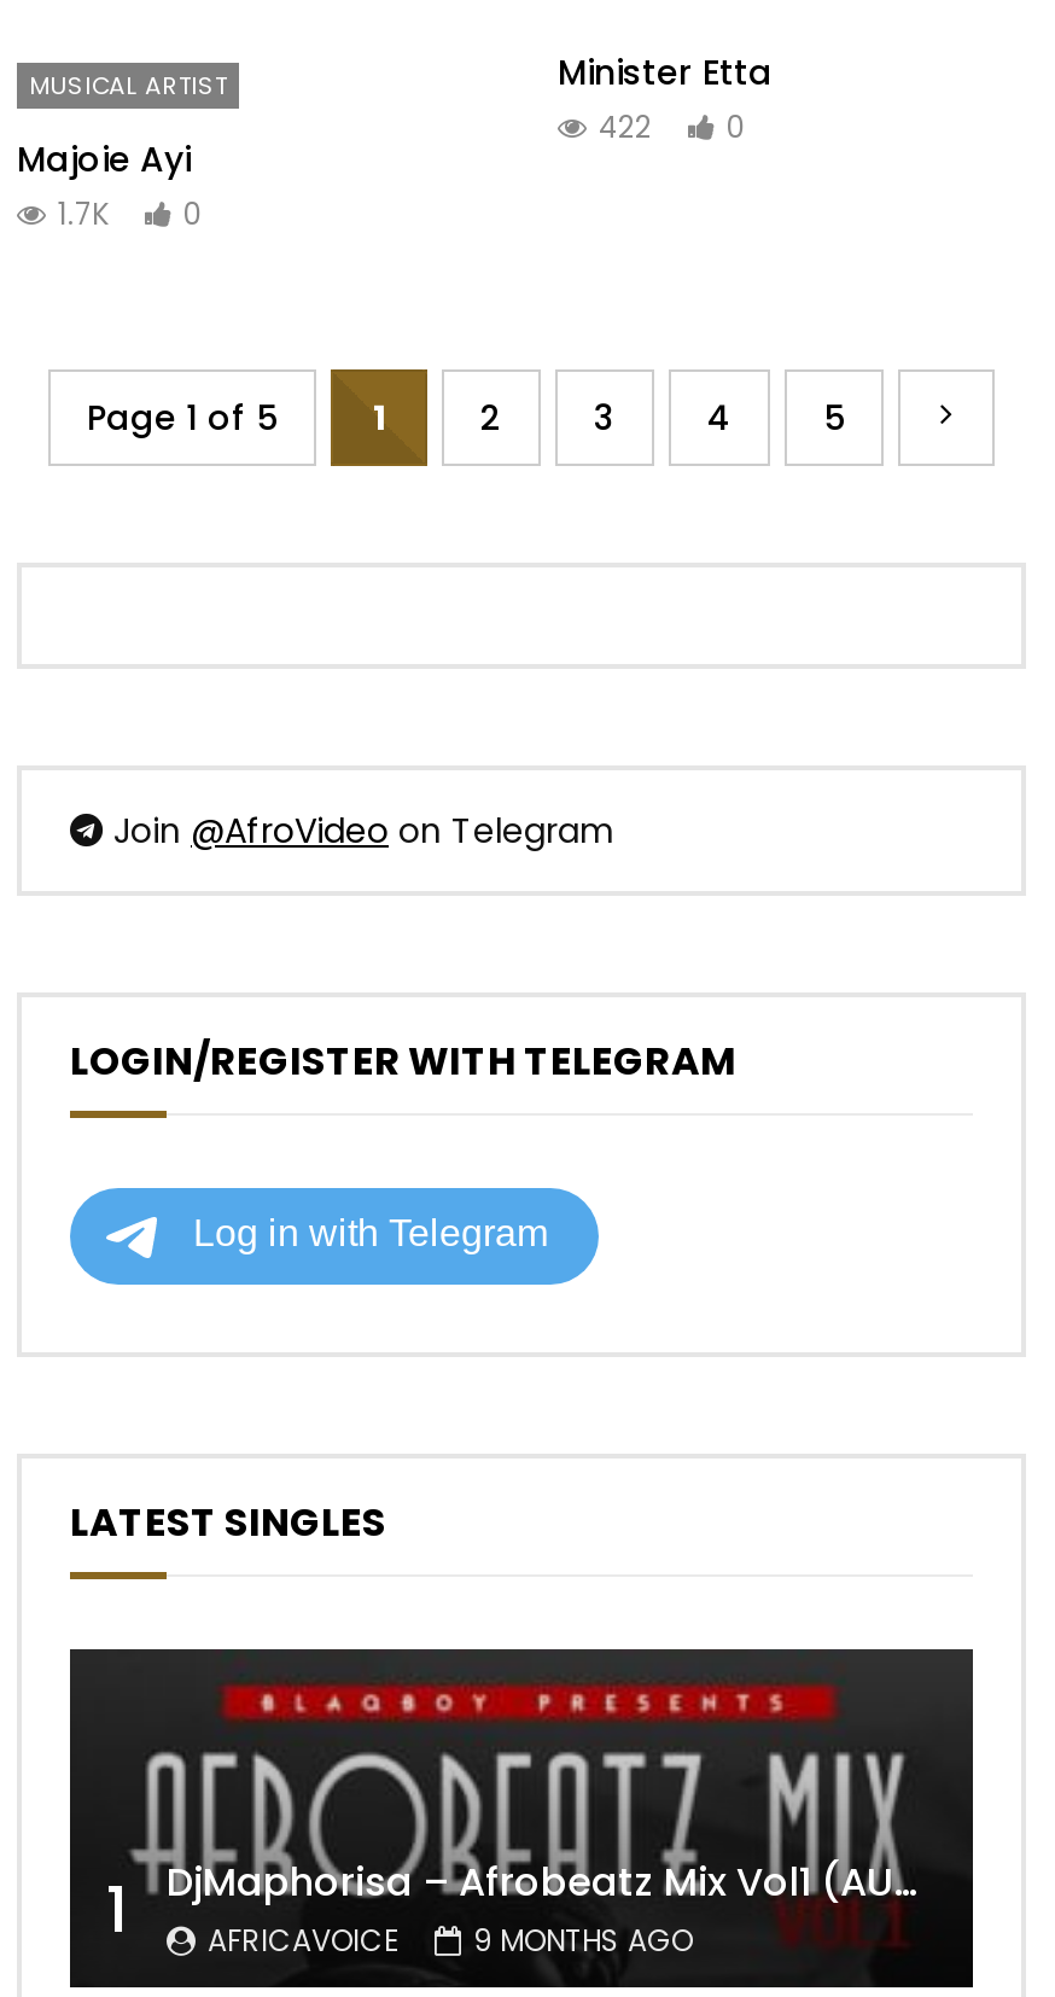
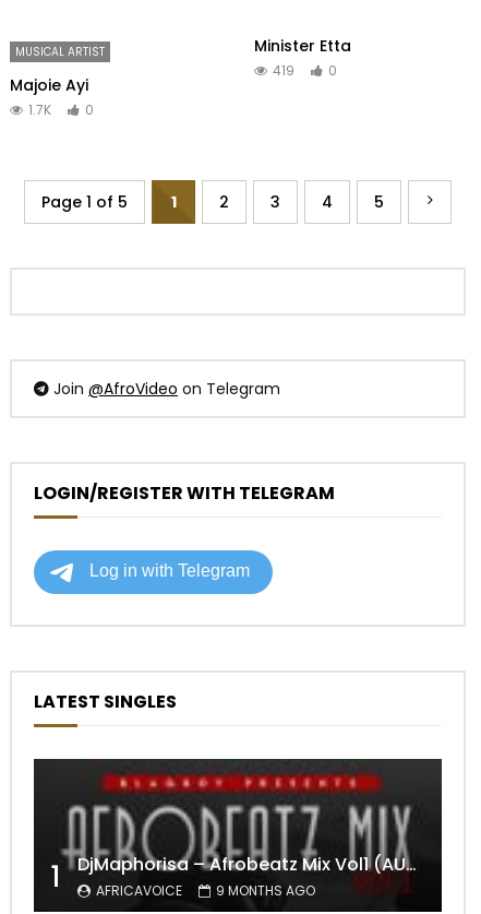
- 422 0
+ 419 0
